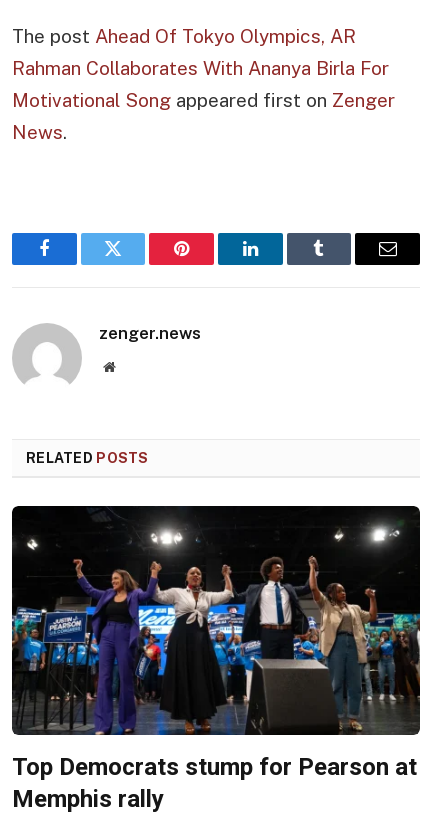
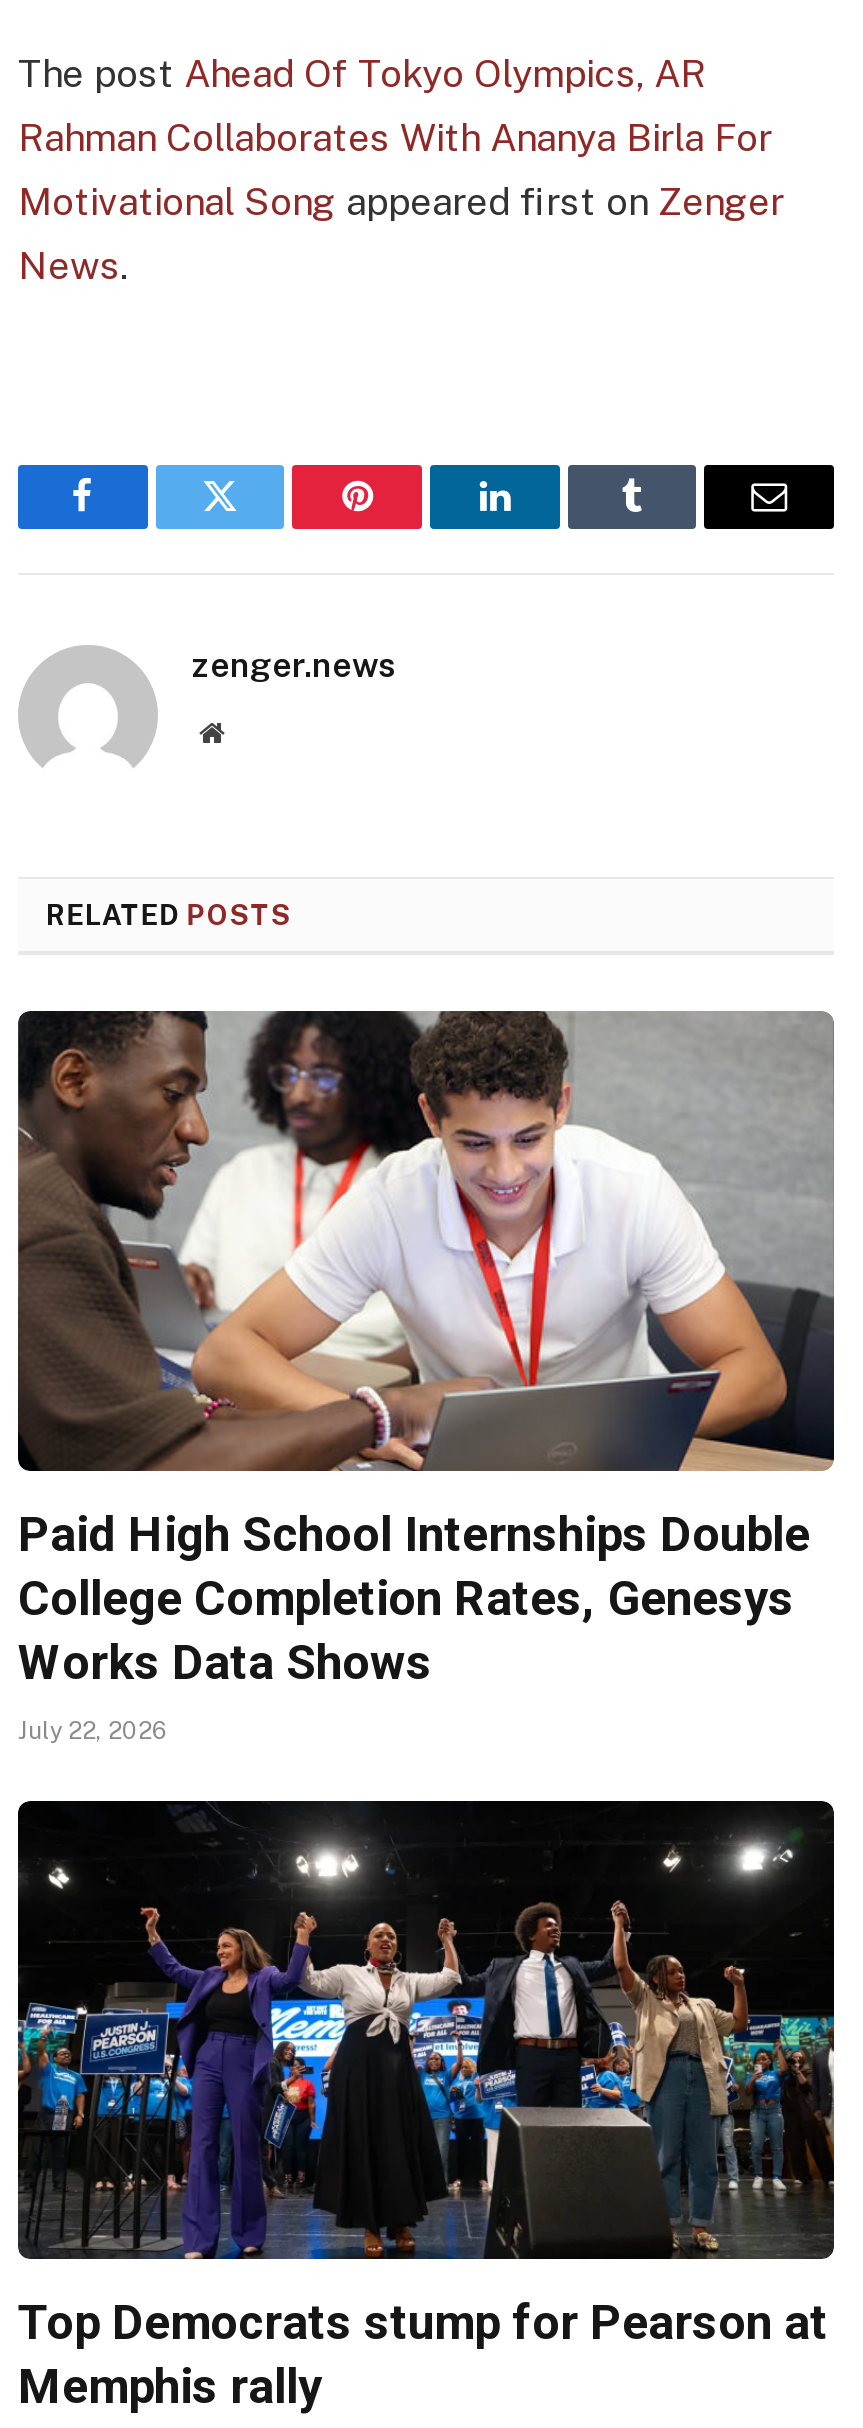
+ [image]
+ Paid High School Internships Double
+ College Completion Rates, Genesys
+ Works Data Shows
+ July 22, 2026
